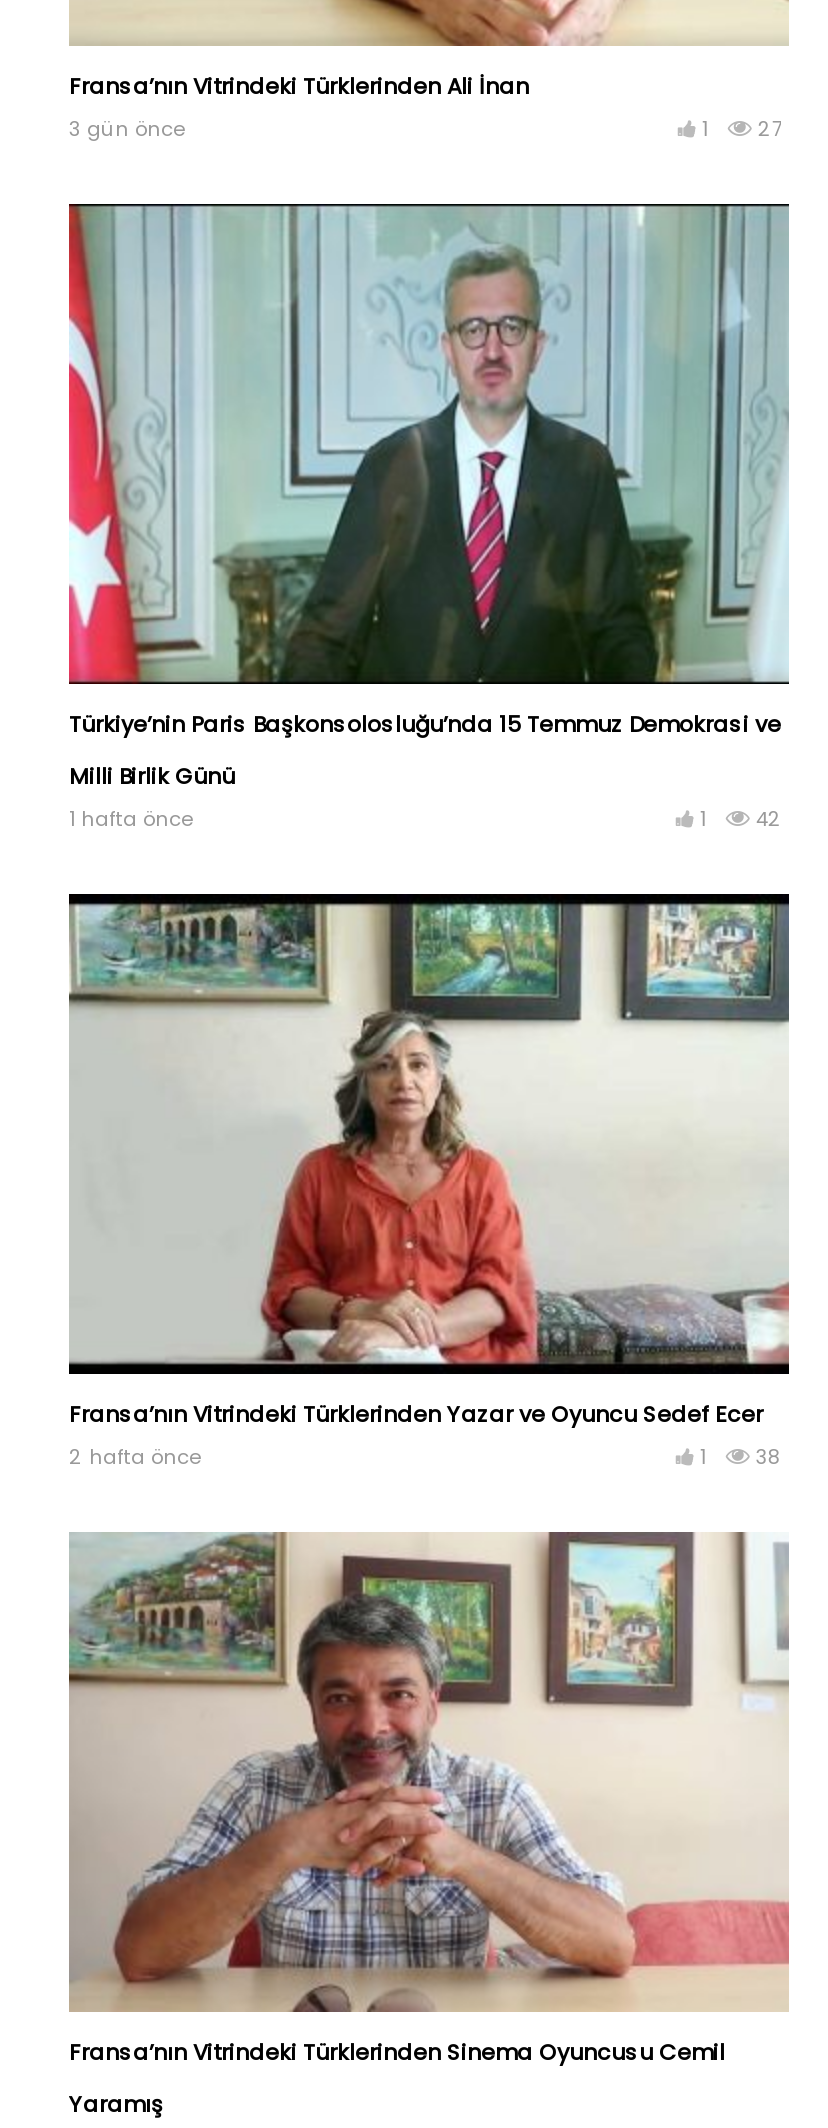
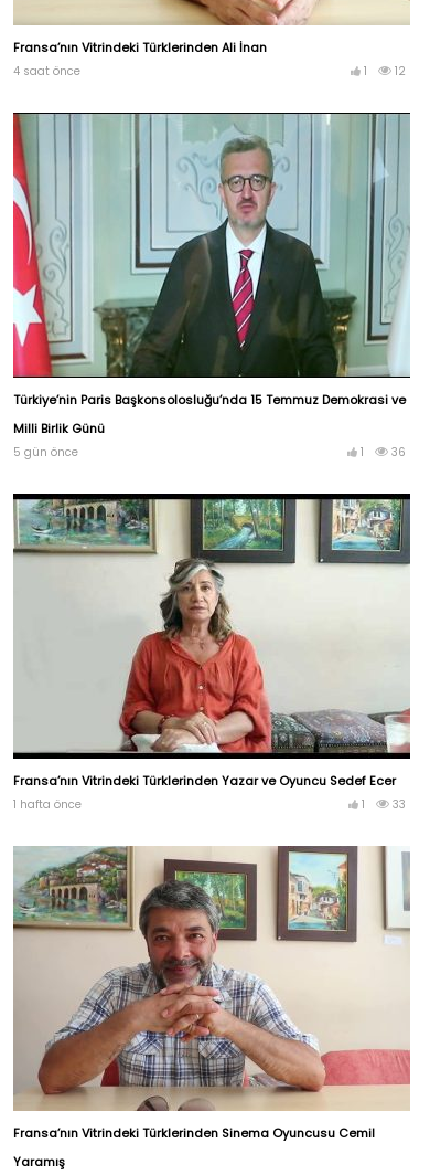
- 3 gün önce
+ 4 saat önce

- 1 27
+ 1 12

- 1 hafta önce
+ 5 gün önce

- 1 42
+ 1 36

- 2 hafta önce
+ 1 hafta önce

- 1 38
+ 1 33
